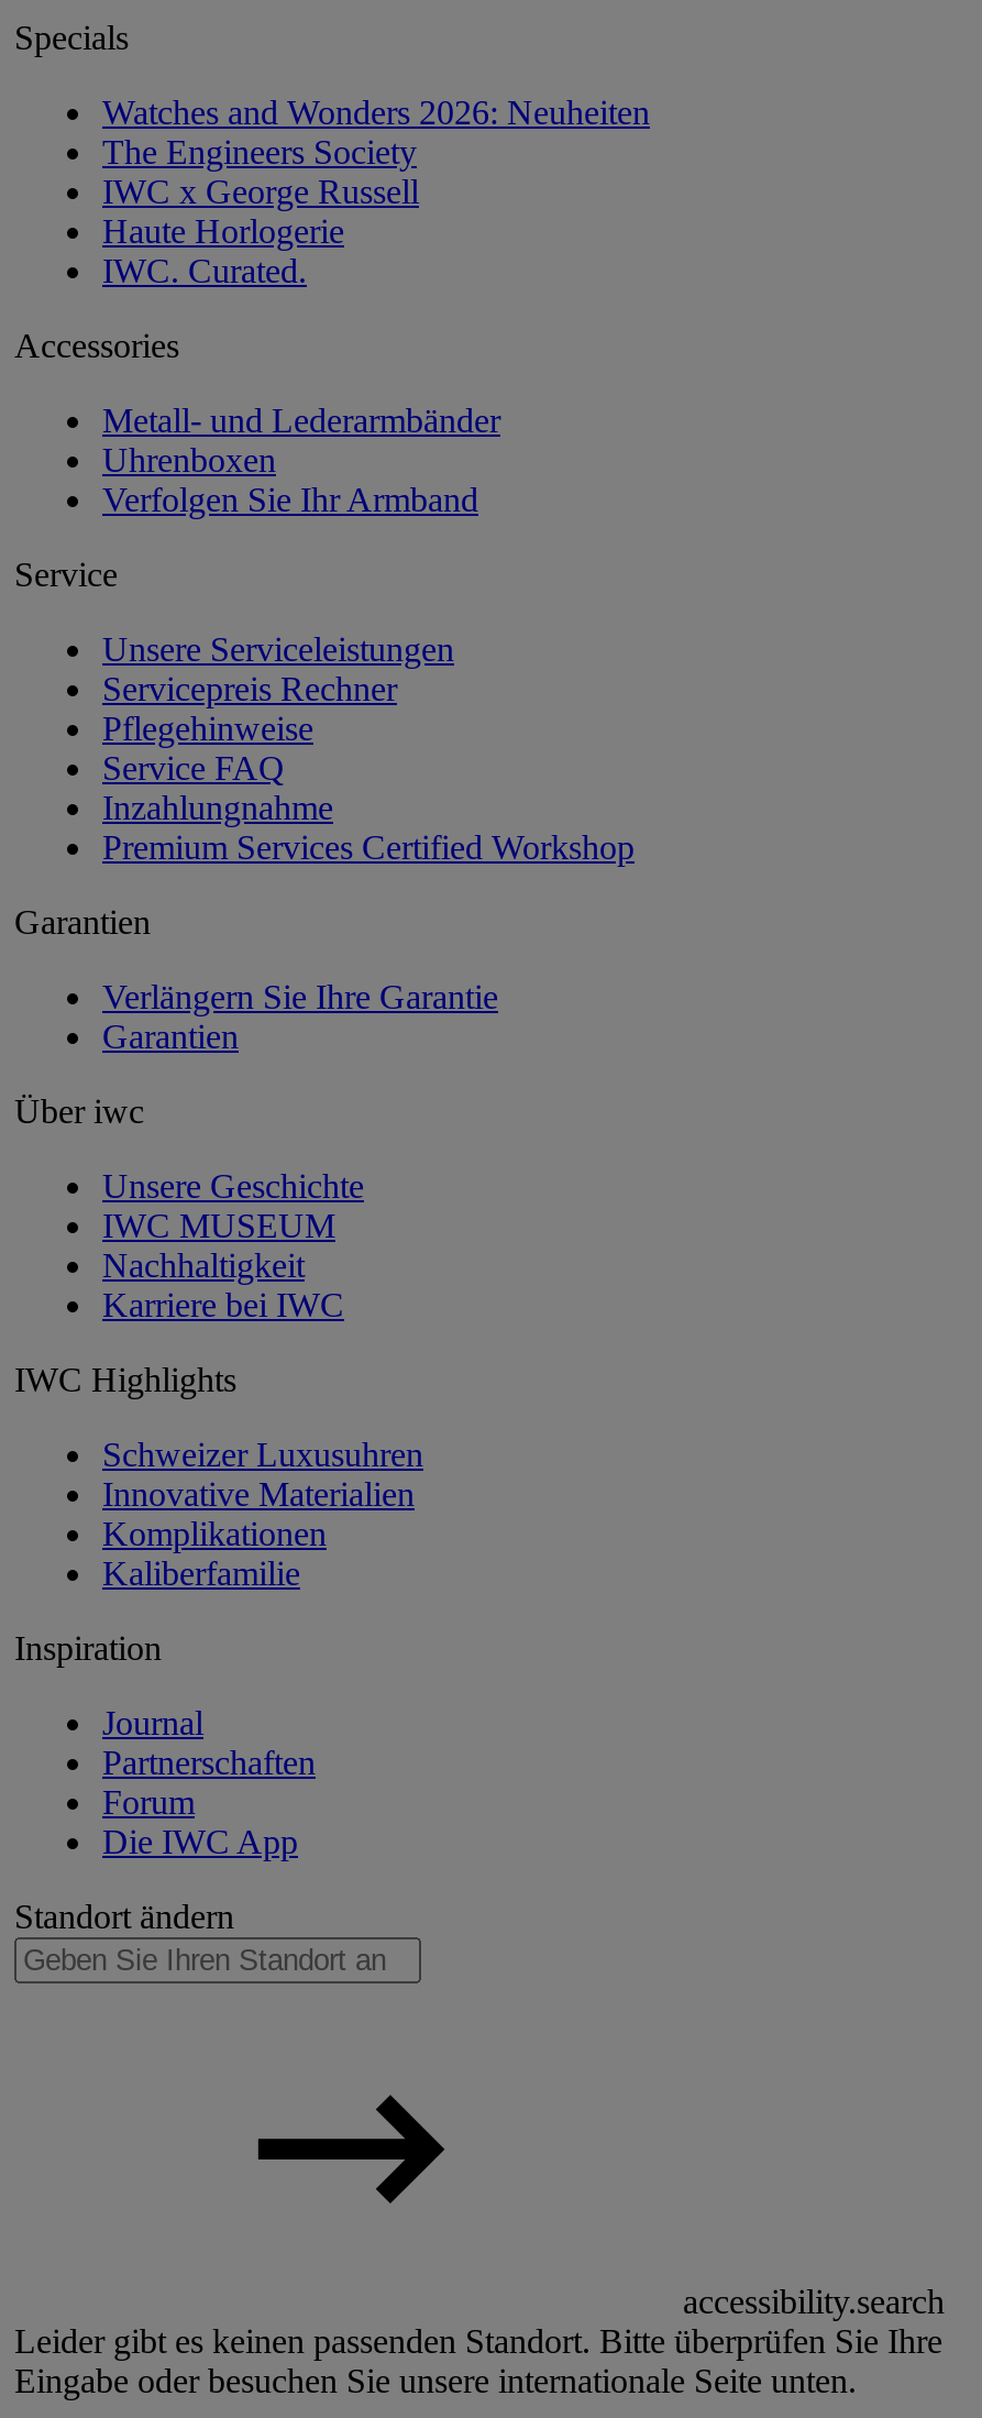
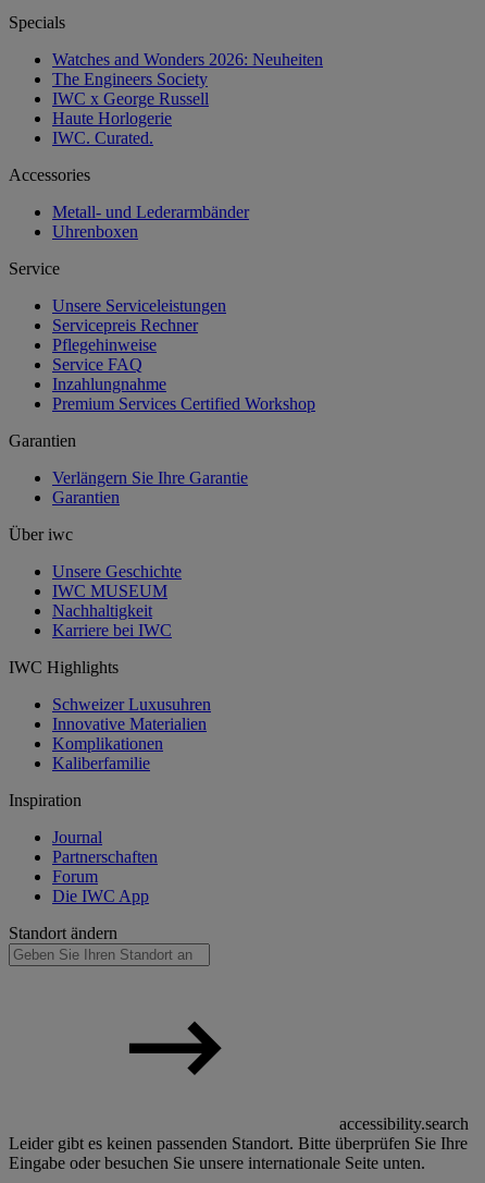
- Verfolgen Sie Ihr Armband
